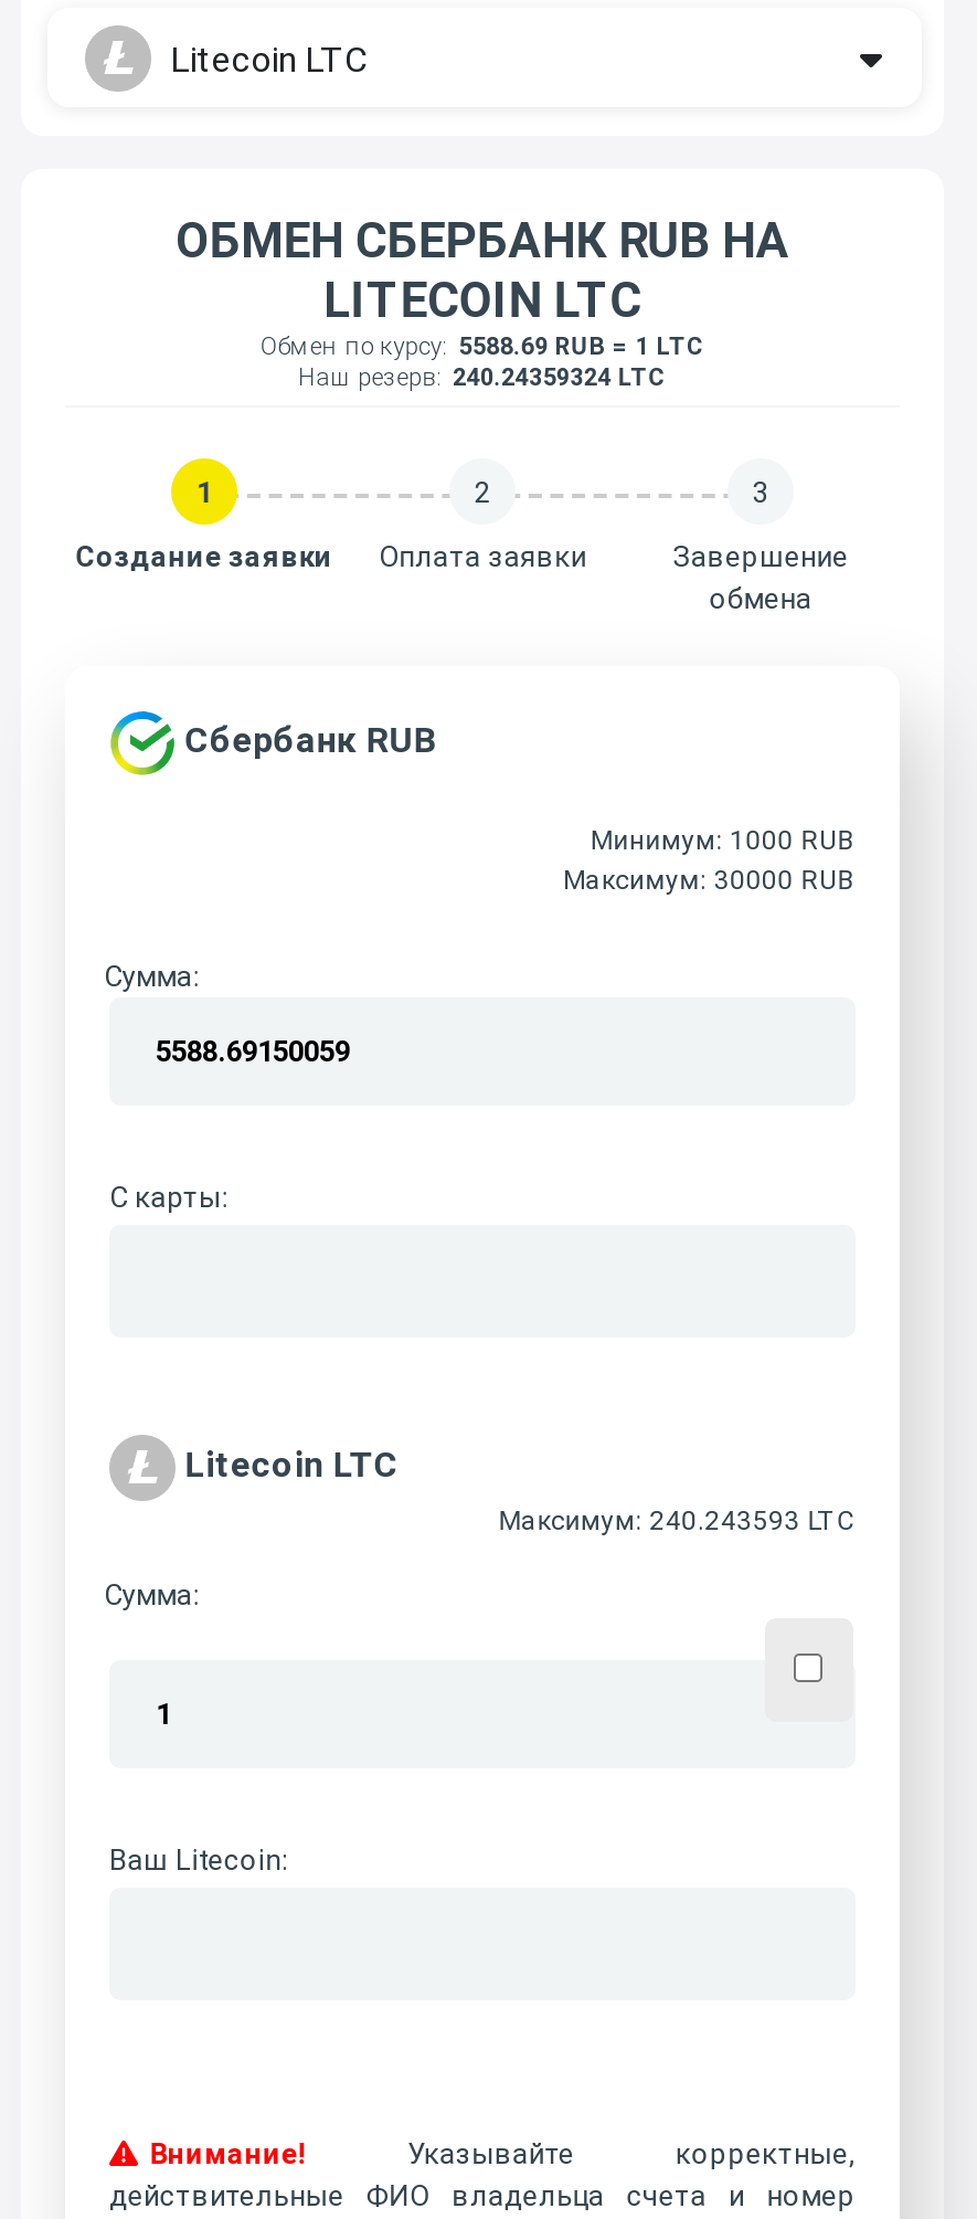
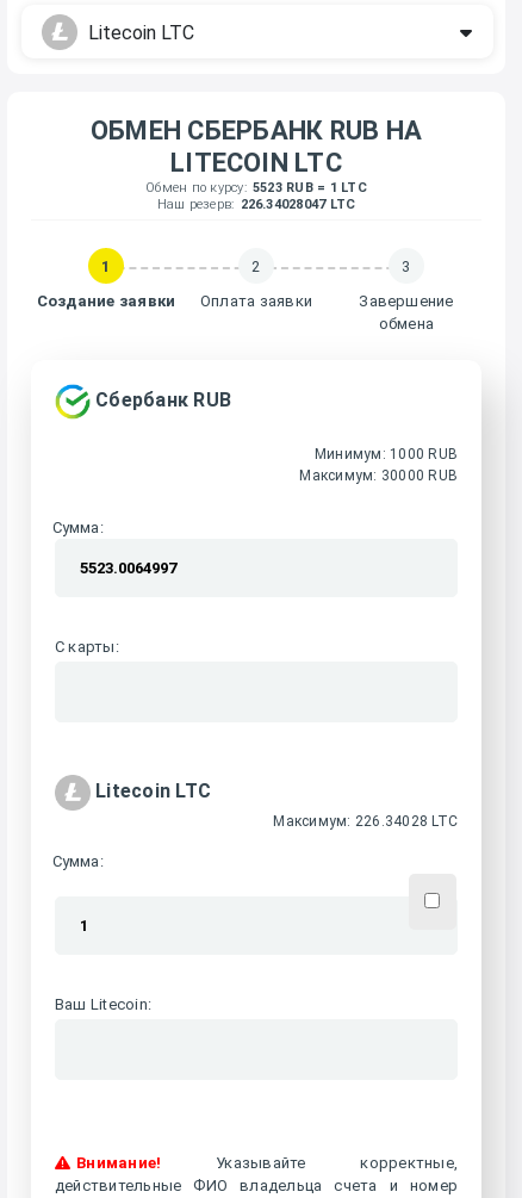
- Обмен по курсу: 5588.69 RUB = 1 LTC
+ Обмен по курсу: 5523 RUB = 1 LTC

- Наш резерв: 240.24359324 LTC
+ Наш резерв: 226.34028047 LTC

- Максимум: 240.243593 LTC
+ Максимум: 226.34028 LTC
